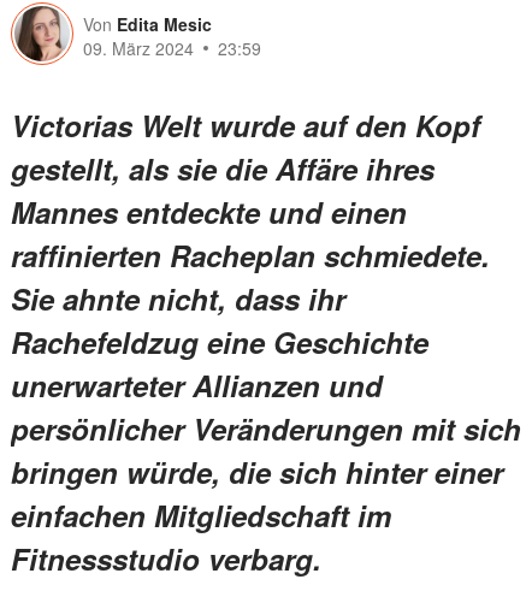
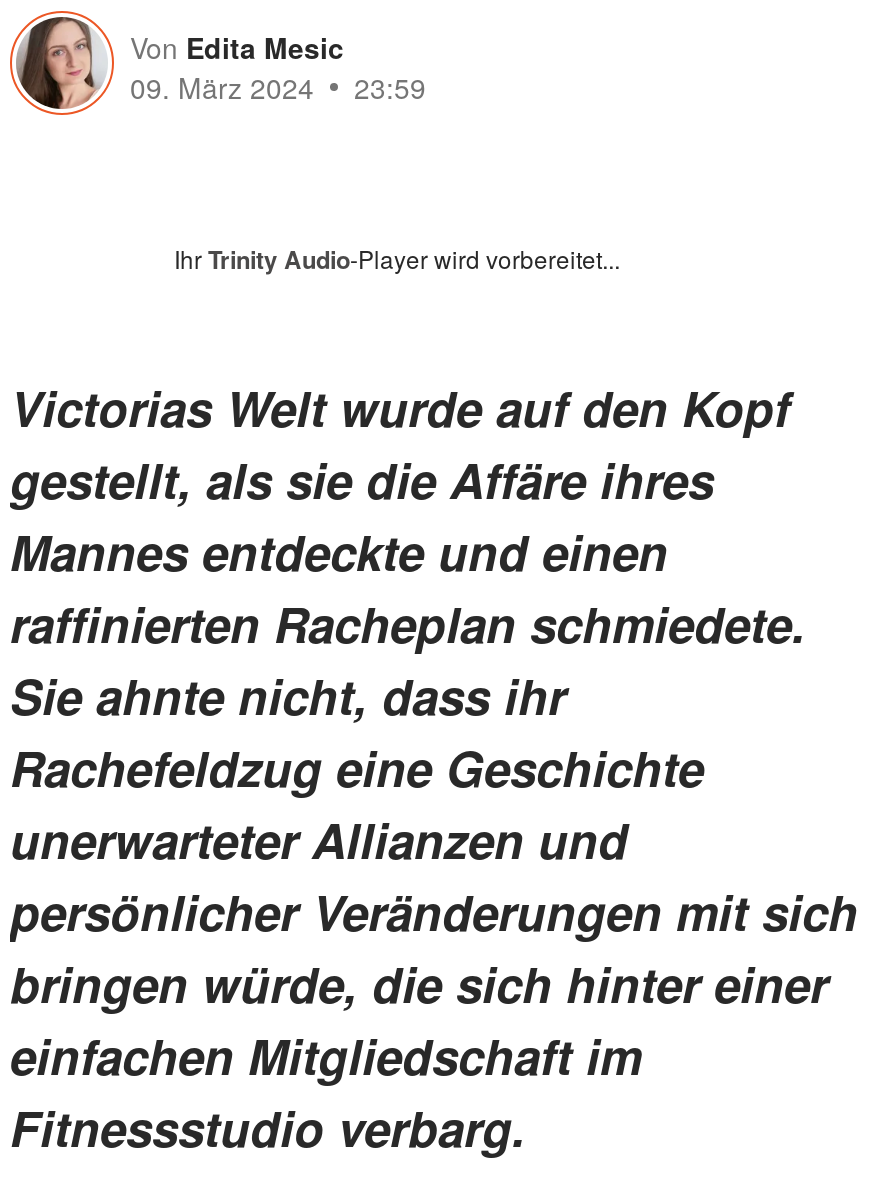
+ IhrTrinity Audio-Player wird vorbereitet...
